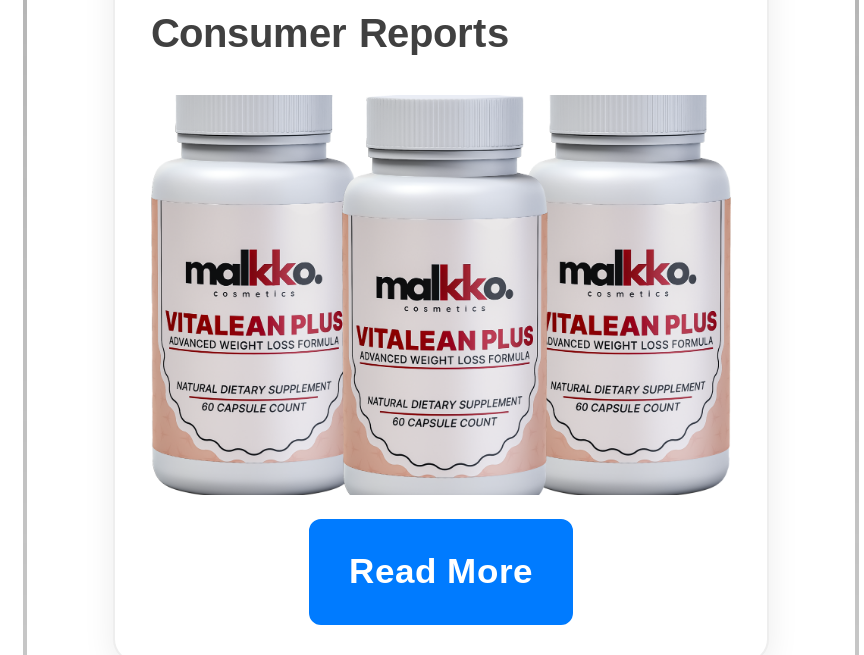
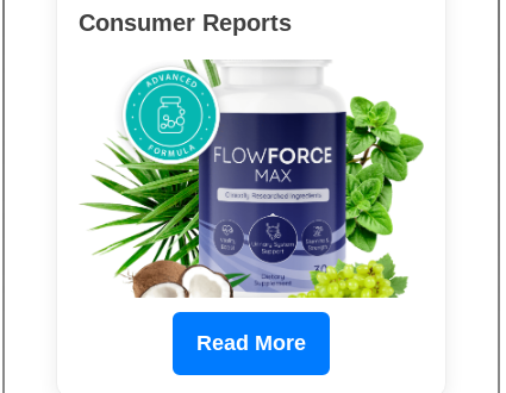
- [image]
+ [image]
